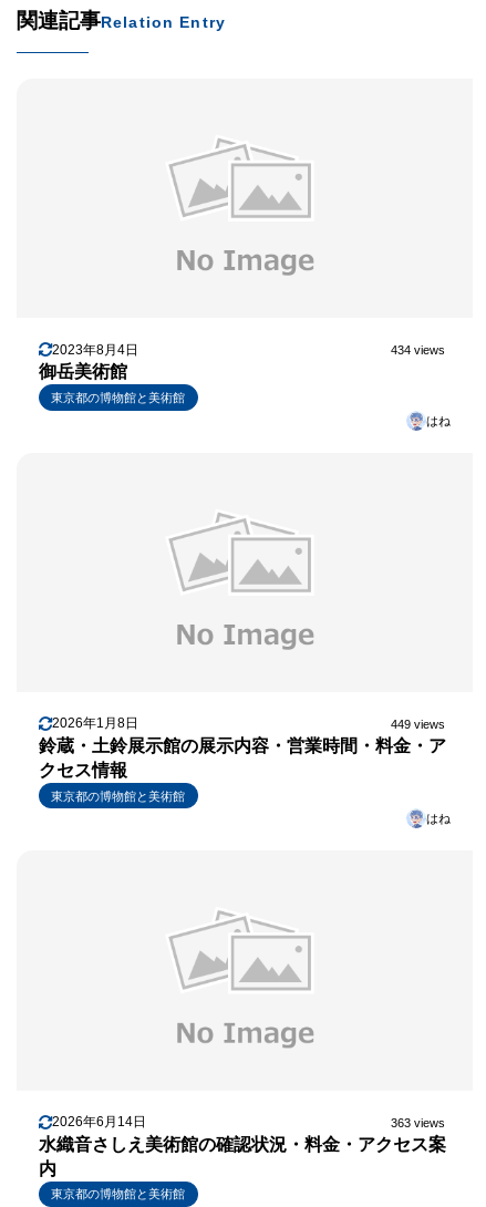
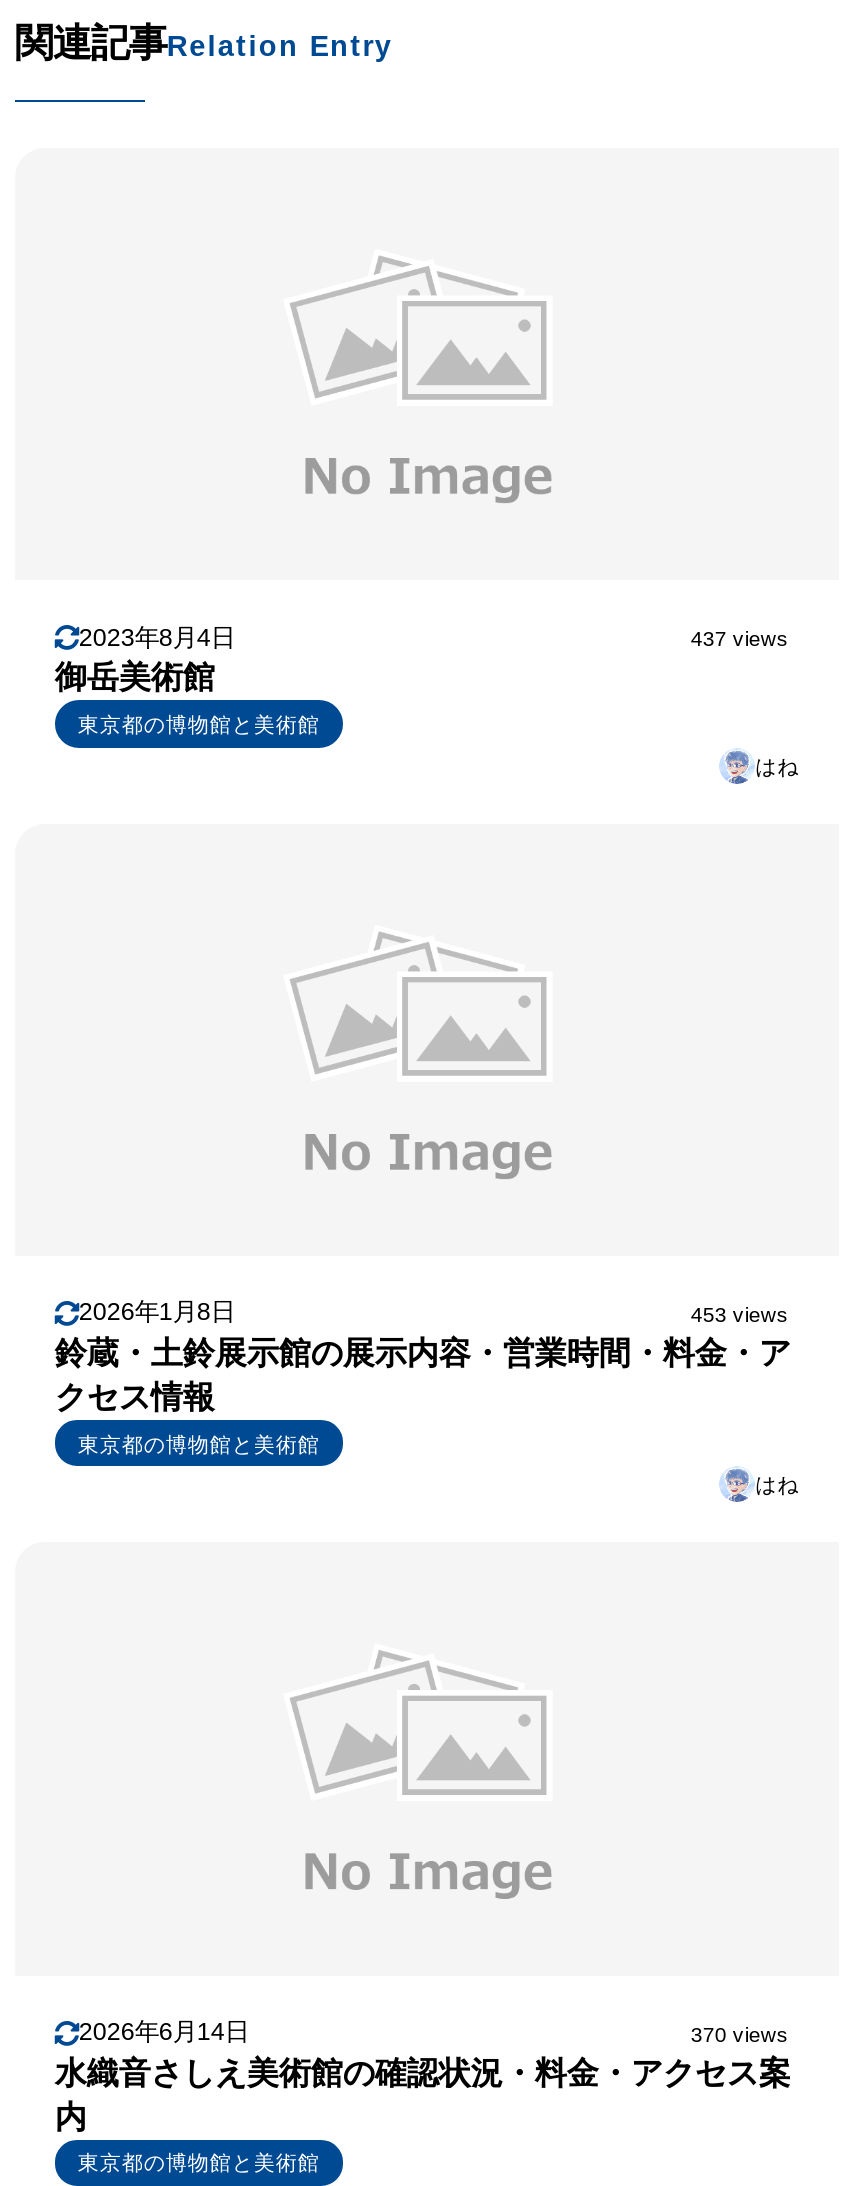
- 434 views
+ 437 views

- 449 views
+ 453 views

- 363 views
+ 370 views
